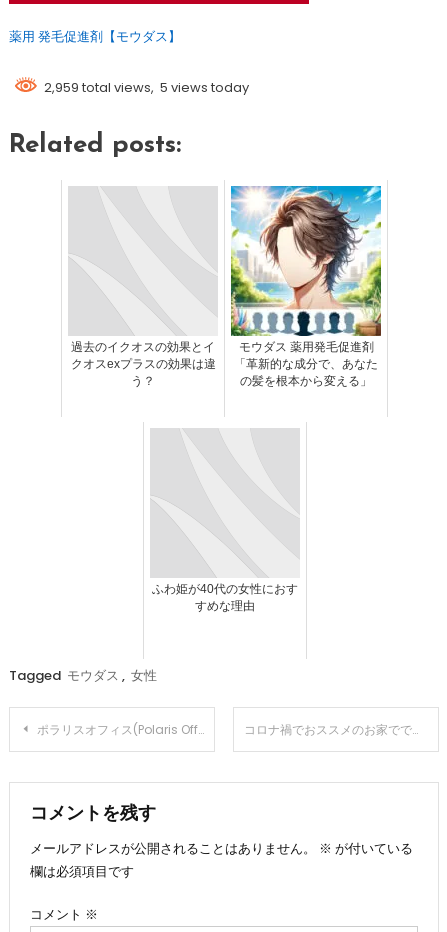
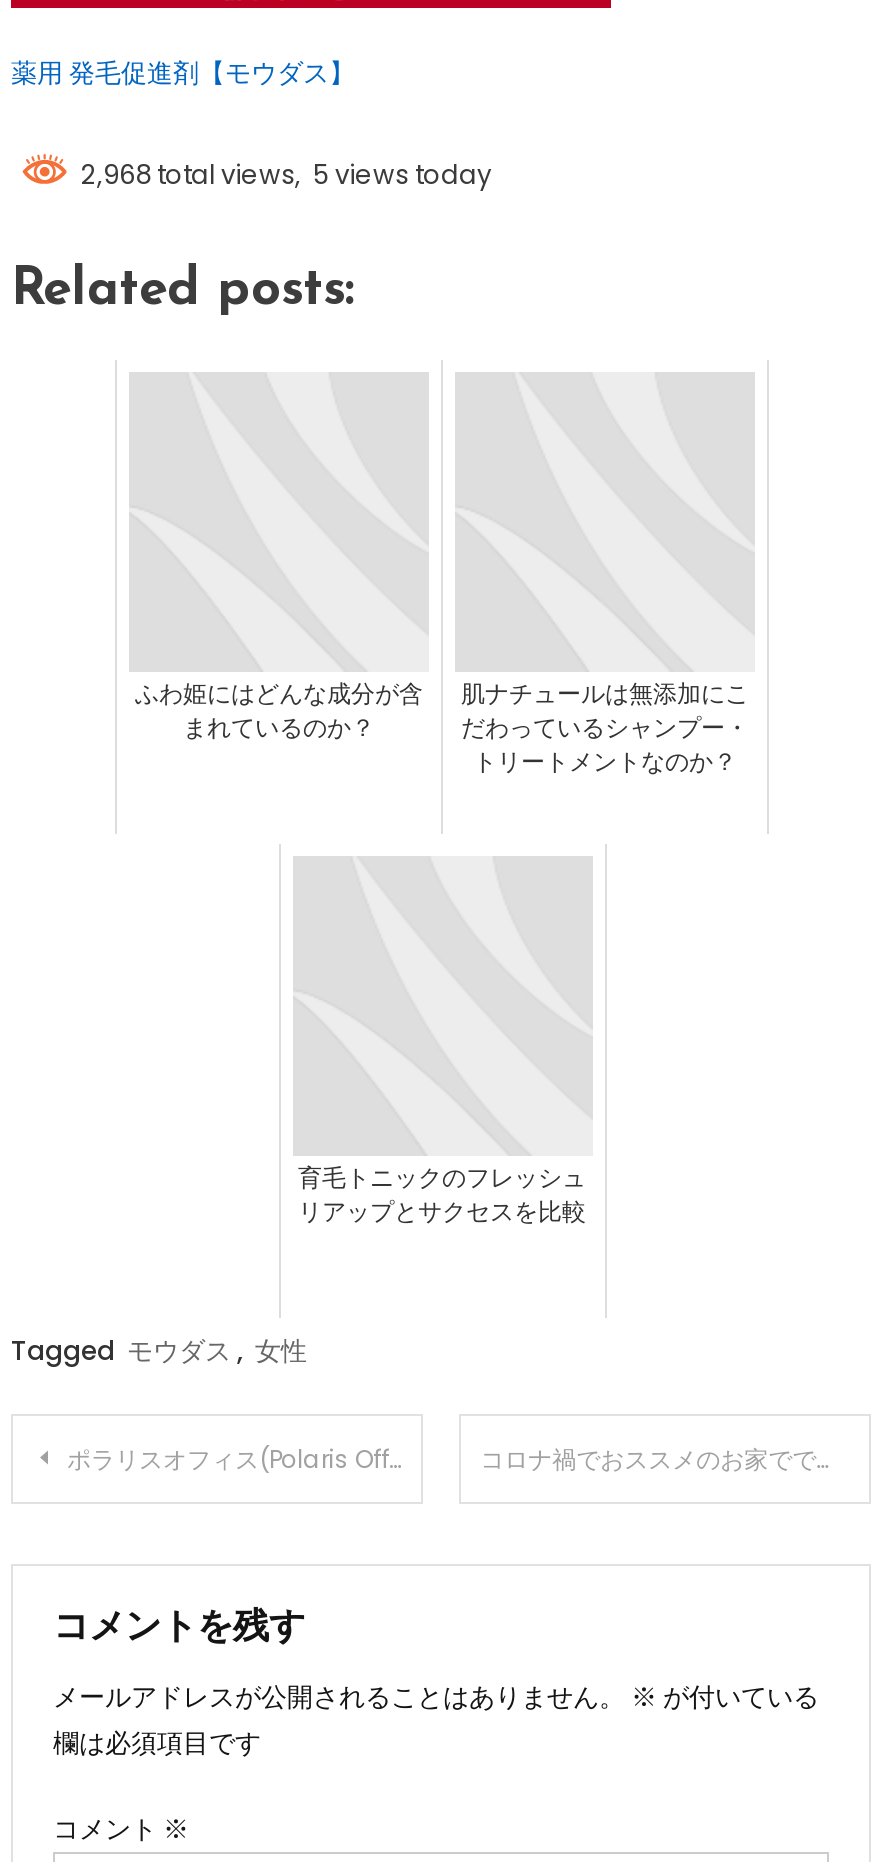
- 2,959 total views, 5 views today
+ 2,968 total views, 5 views today

- [image]

- 過去のイクオスの効果とイ
- クオスexプラスの効果は違
- う？
+ ふわ姫にはどんな成分が含
+ まれているのか？

- モウダス 薬用発毛促進剤
- 「革新的な成分で、あなた
- の髪を根本から変える」
+ 肌ナチュールは無添加にこ
+ だわっているシャンプー・
+ トリートメントなのか？

- ふわ姫が40代の女性におす
- すめな理由
+ 育毛トニックのフレッシュ
+ リアップとサクセスを比較
